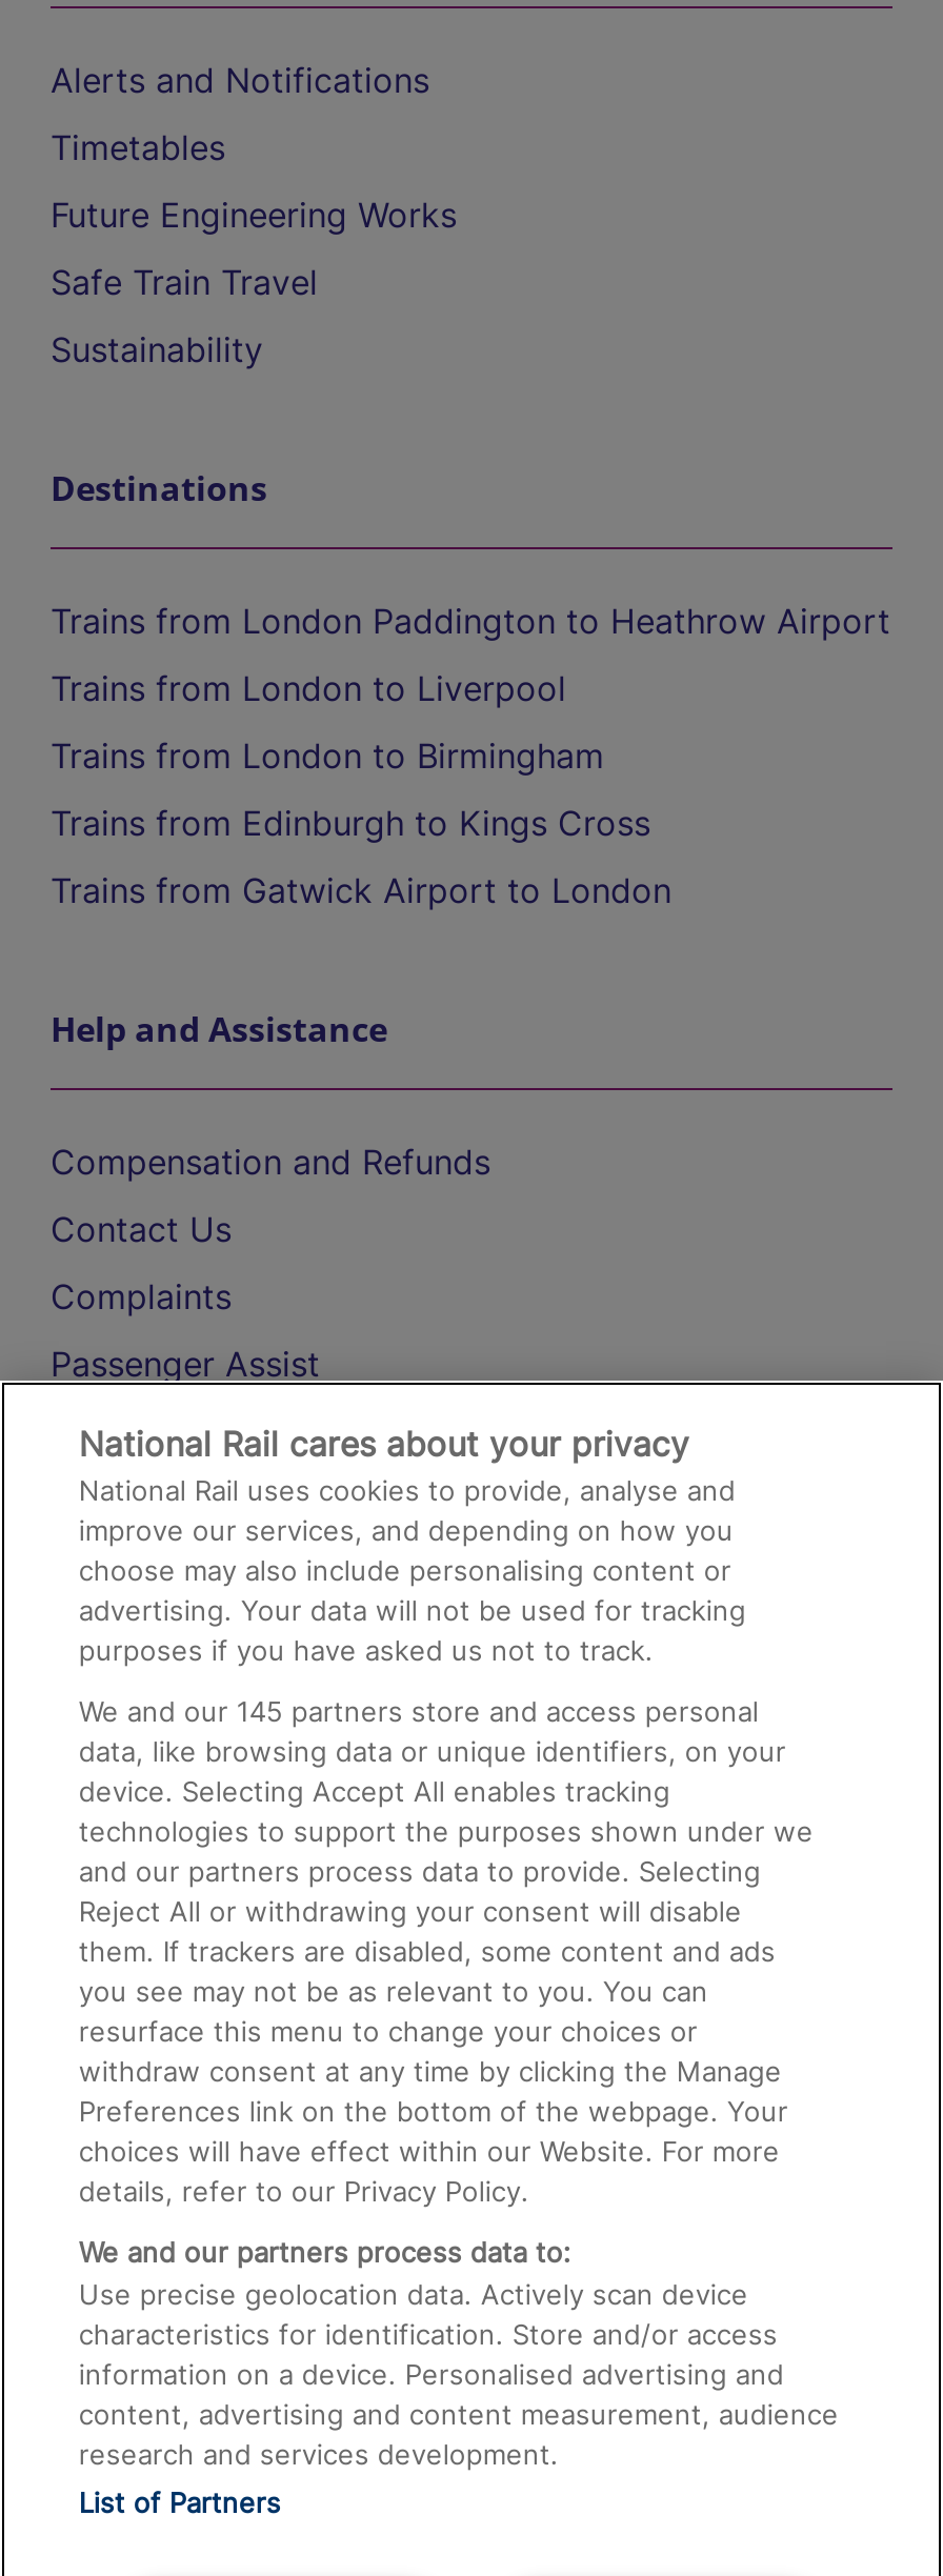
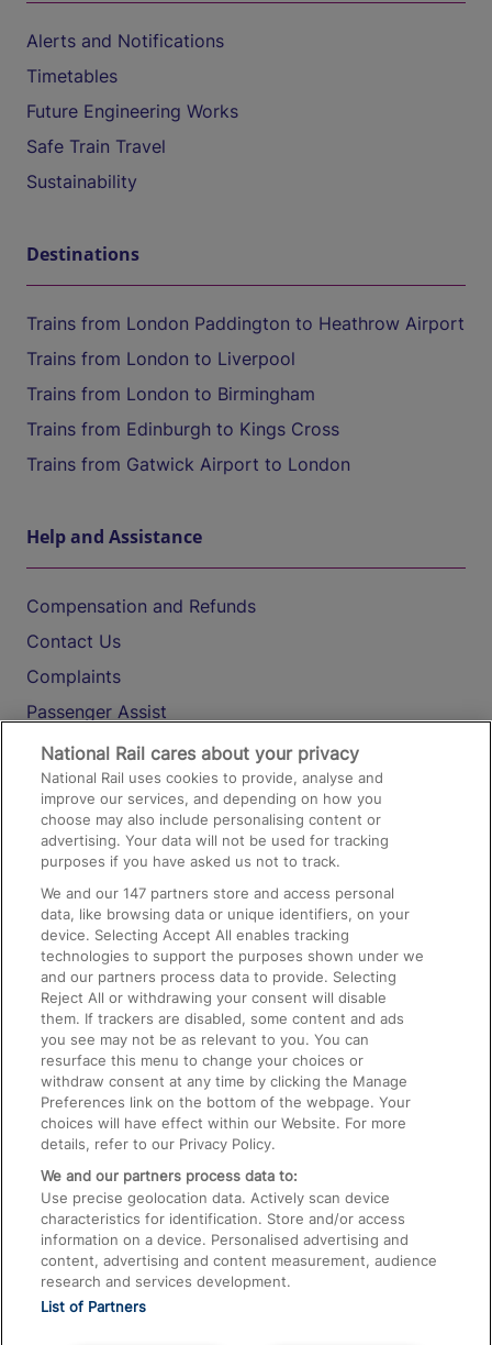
- We and our 145 partners store and access personal
+ We and our 147 partners store and access personal
